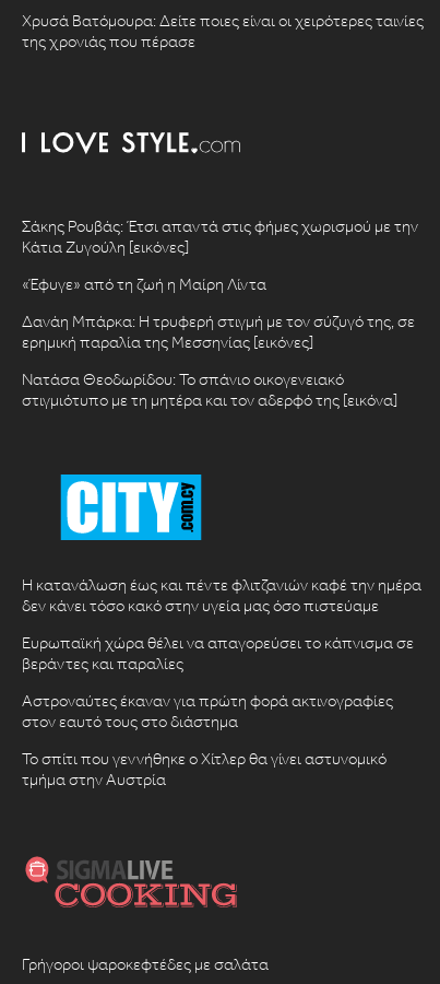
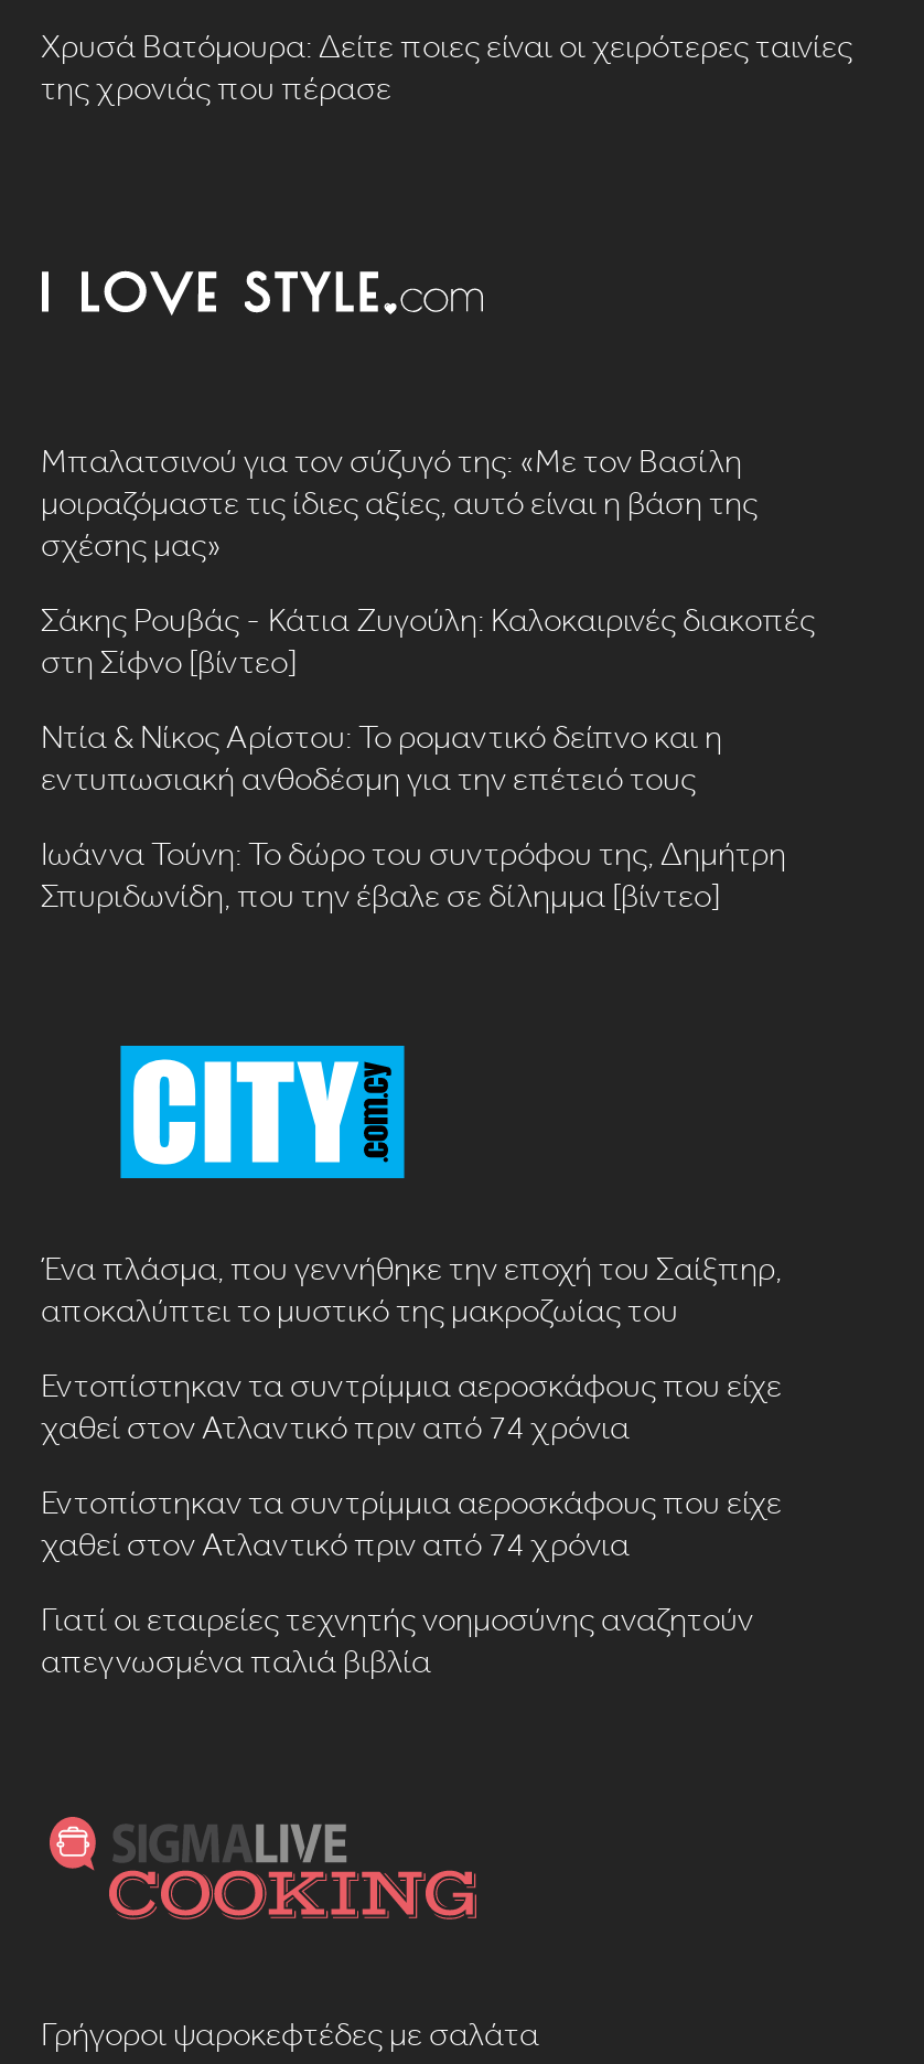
- Σάκης Ρουβάς: Έτσι απαντά στις φήμες χωρισμού με την
- Κάτια Ζυγούλη [εικόνες]
+ Μπαλατσινού για τον σύζυγό της: «Με τον Βασίλη
+ μοιραζόμαστε τις ίδιες αξίες, αυτό είναι η βάση της
+ σχέσης μας»

- «Έφυγε» από τη ζωή η Μαίρη Λίντα
+ Σάκης Ρουβάς - Κάτια Ζυγούλη: Καλοκαιρινές διακοπές
+ στη Σίφνο [βίντεο]

- Δανάη Μπάρκα: Η τρυφερή στιγμή με τον σύζυγό της, σε
- ερημική παραλία της Μεσσηνίας [εικόνες]
+ Ντία & Νίκος Αρίστου: Το ρομαντικό δείπνο και η
+ εντυπωσιακή ανθοδέσμη για την επέτειό τους

- Νατάσα Θεοδωρίδου: To σπάνιο οικογενειακό
- στιγμιότυπο με τη μητέρα και τον αδερφό της [εικόνα]
+ Ιωάννα Τούνη: Το δώρο του συντρόφου της, Δημήτρη
+ Σπυριδωνίδη, που την έβαλε σε δίλημμα [βίντεο]

- H κατανάλωση έως και πέντε φλιτζανιών καφέ την ημέρα
- δεν κάνει τόσο κακό στην υγεία μας όσο πιστεύαμε
+ Ένα πλάσμα, που γεννήθηκε την εποχή του Σαίξπηρ,
+ αποκαλύπτει το μυστικό της μακροζωίας του

- Ευρωπαϊκή χώρα θέλει να απαγορεύσει το κάπνισμα σε
- βεράντες και παραλίες
+ Εντοπίστηκαν τα συντρίμμια αεροσκάφους που είχε
+ χαθεί στον Ατλαντικό πριν από 74 χρόνια

- Αστροναύτες έκαναν για πρώτη φορά ακτινογραφίες
- στον εαυτό τους στο διάστημα
+ Εντοπίστηκαν τα συντρίμμια αεροσκάφους που είχε
+ χαθεί στον Ατλαντικό πριν από 74 χρόνια

- Το σπίτι που γεννήθηκε ο Χίτλερ θα γίνει αστυνομικό
- τμήμα στην Αυστρία
+ Γιατί οι εταιρείες τεχνητής νοημοσύνης αναζητούν
+ απεγνωσμένα παλιά βιβλία
